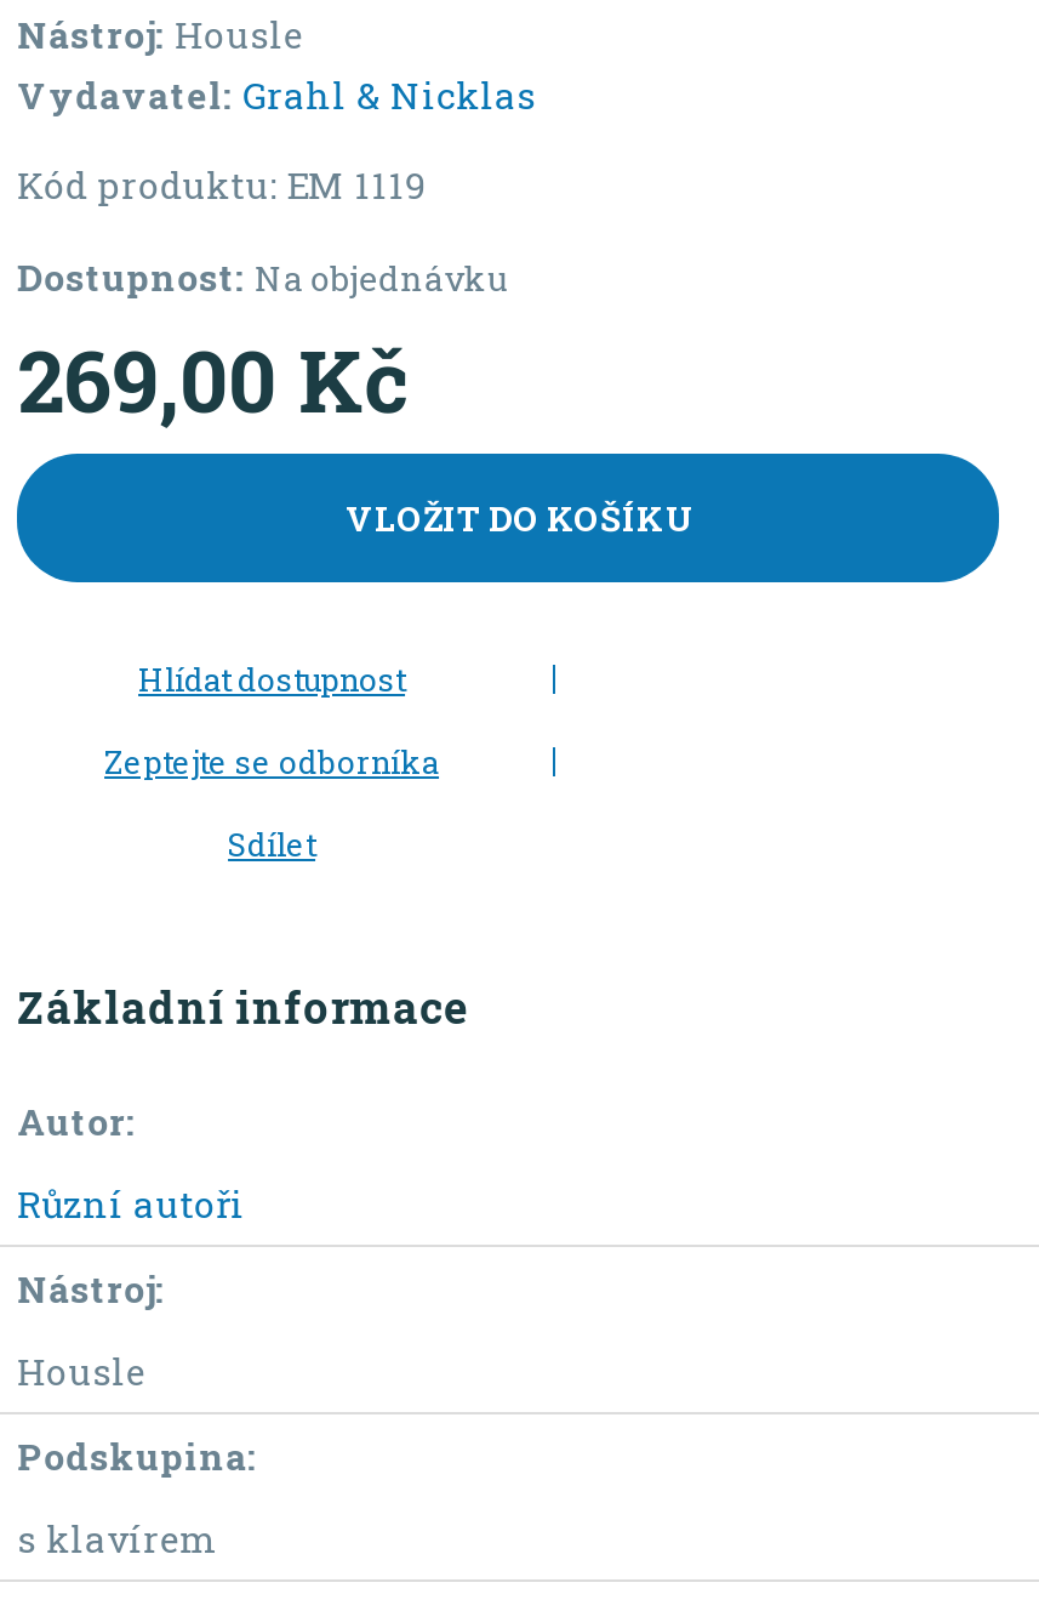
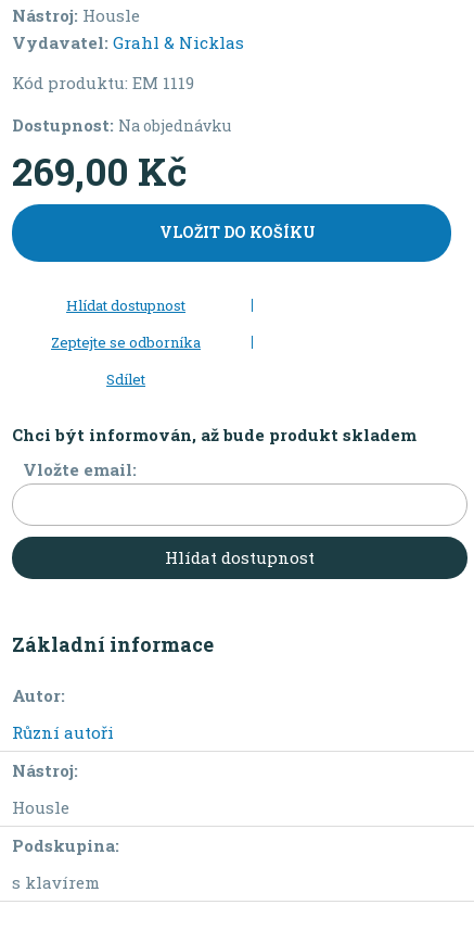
+ Chci být informován, až bude produkt skladem
+ Vložte email:

+ Hlídat dostupnost
